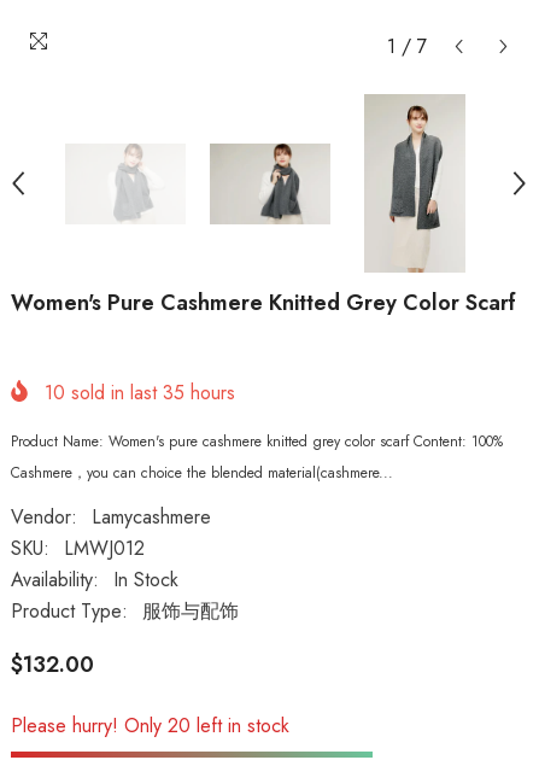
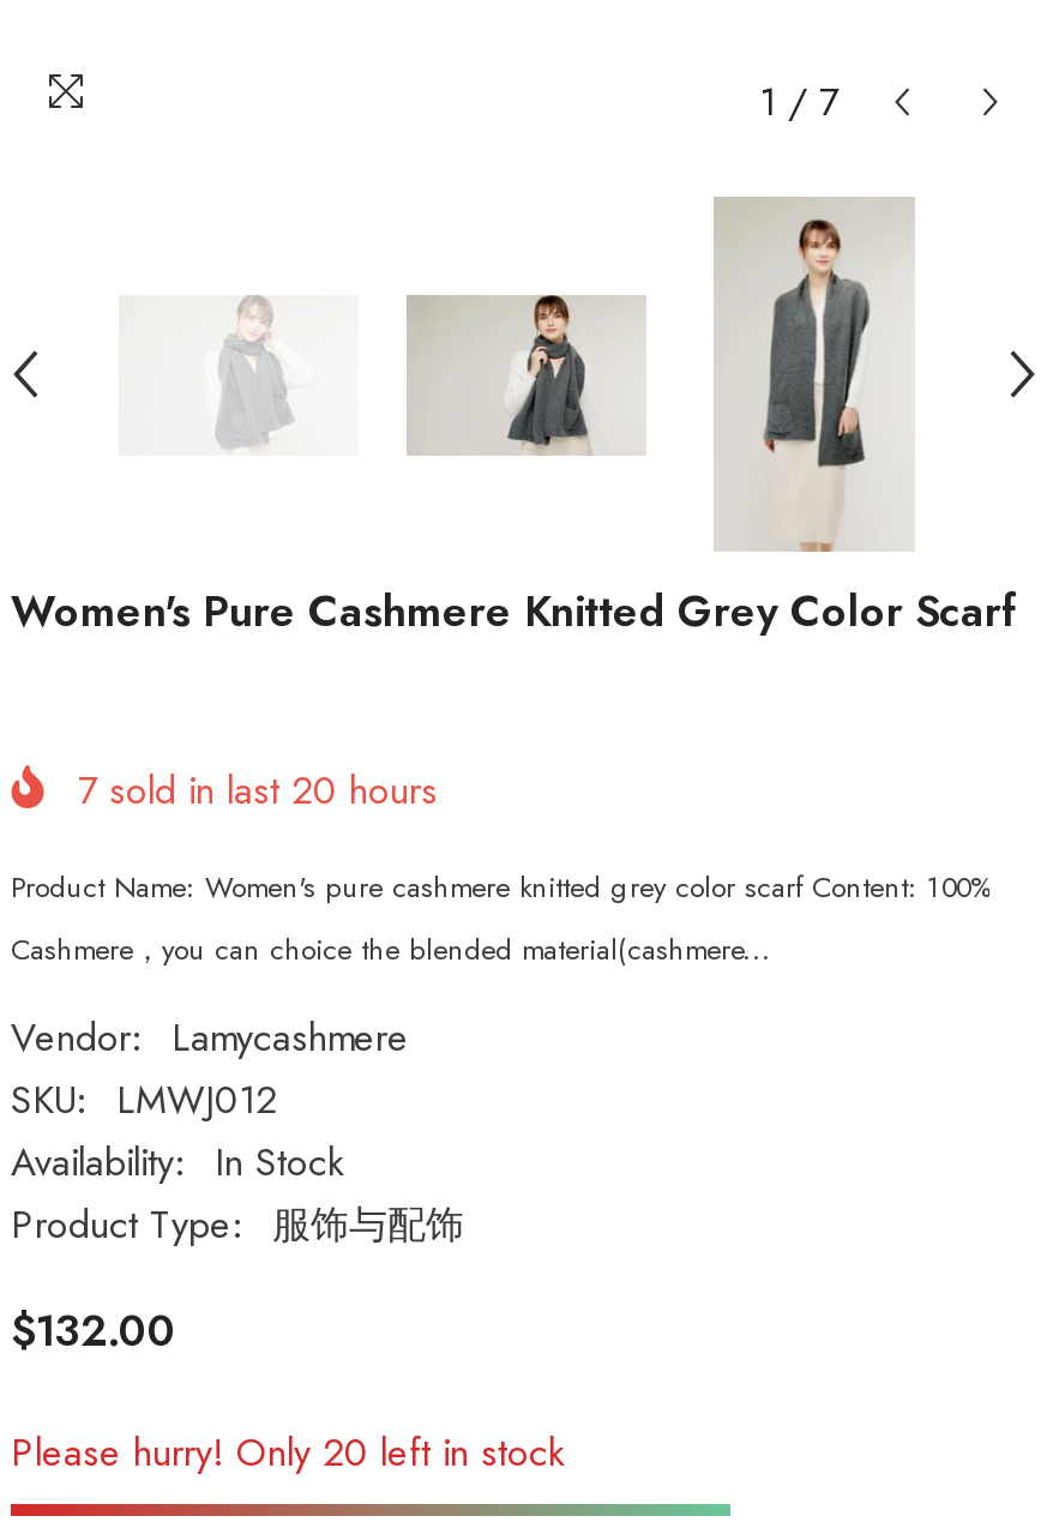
- 10 sold in last 35 hours
+ 7 sold in last 20 hours
